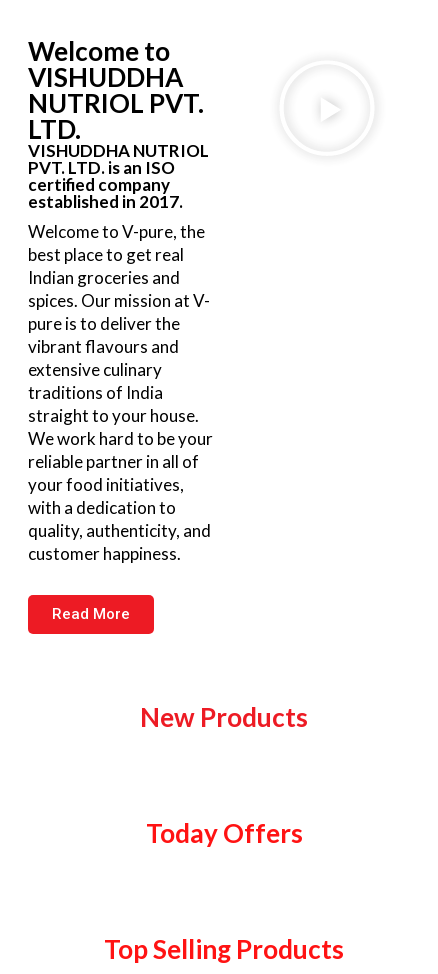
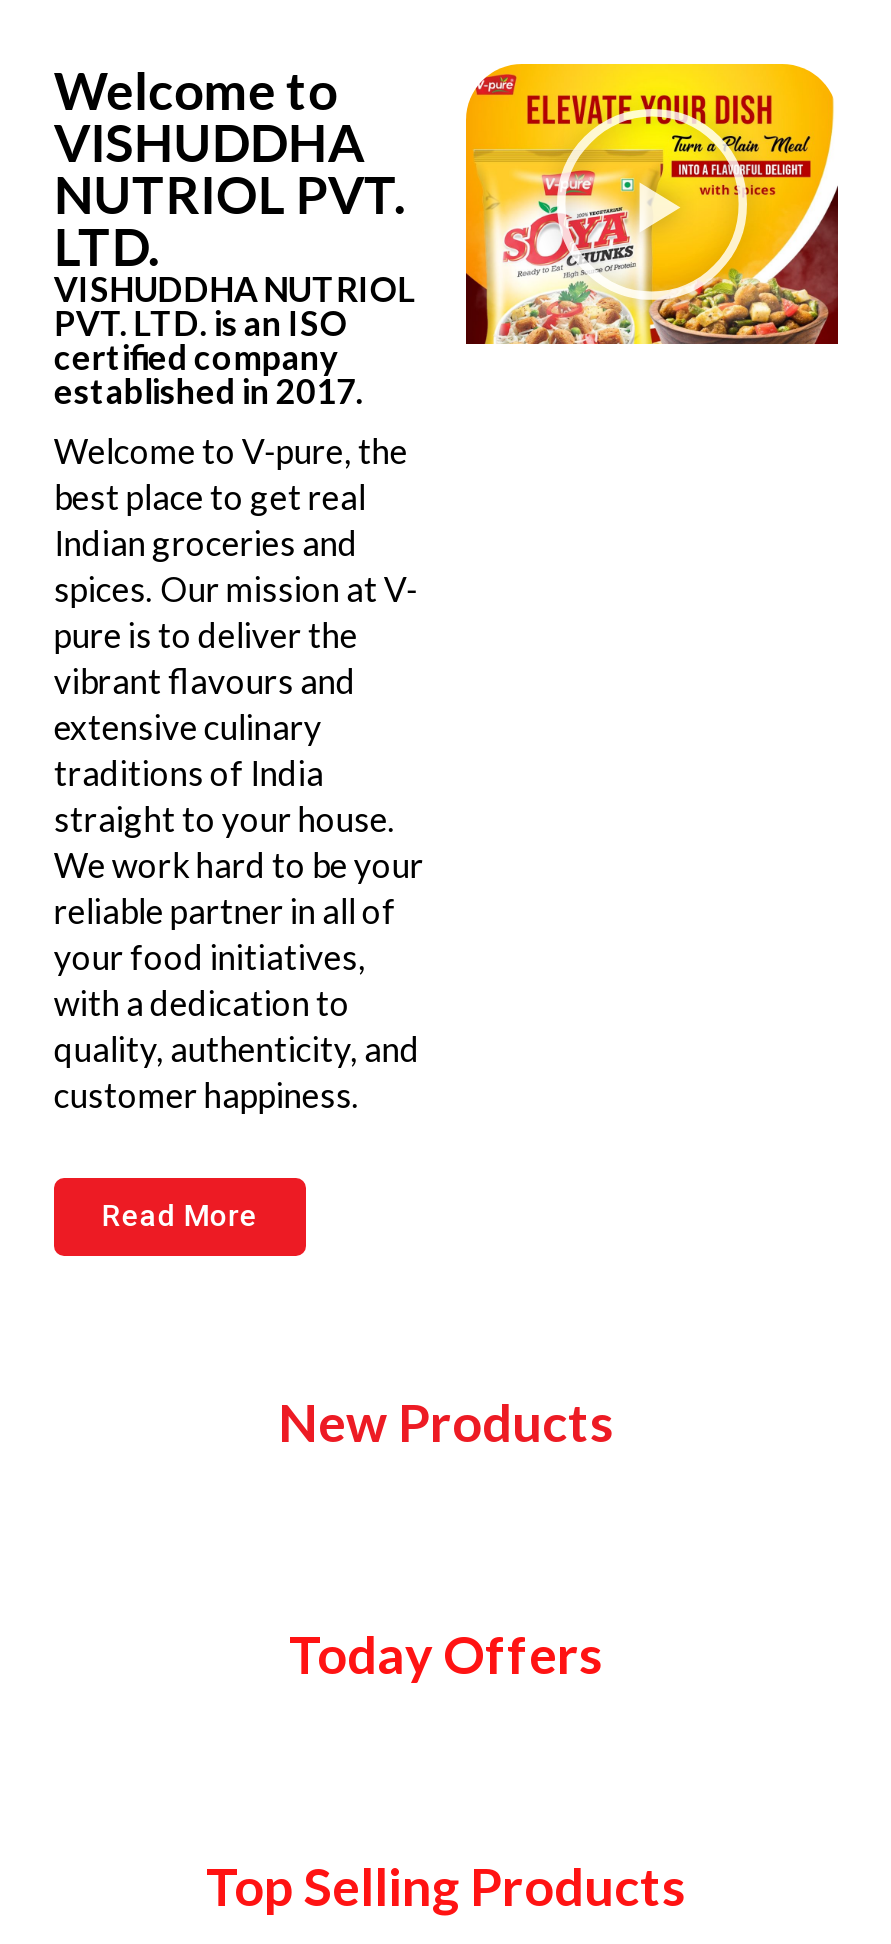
+ [image]
